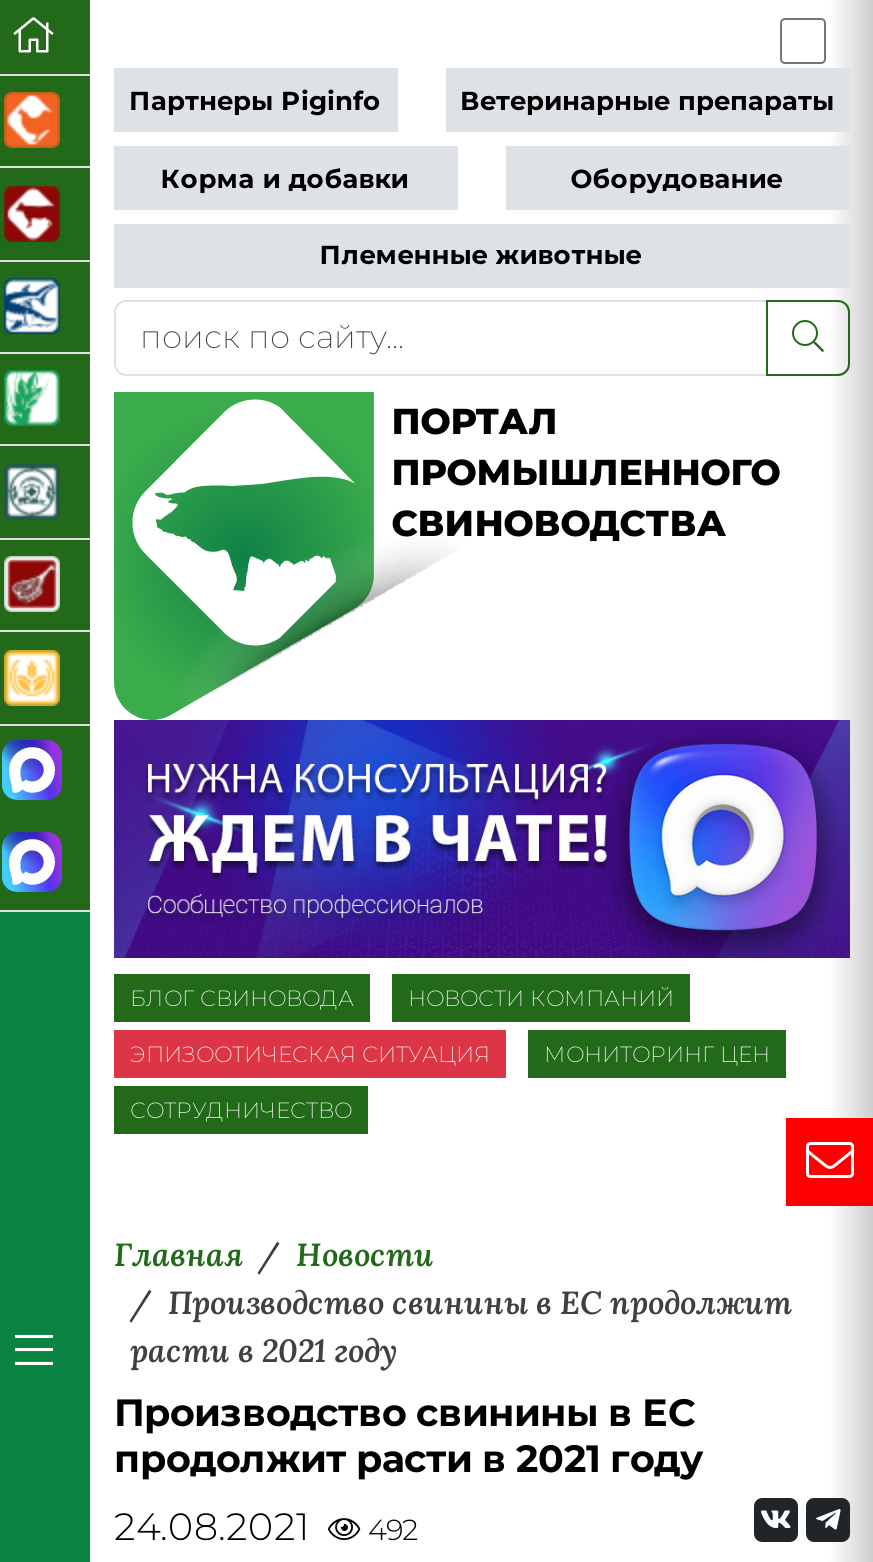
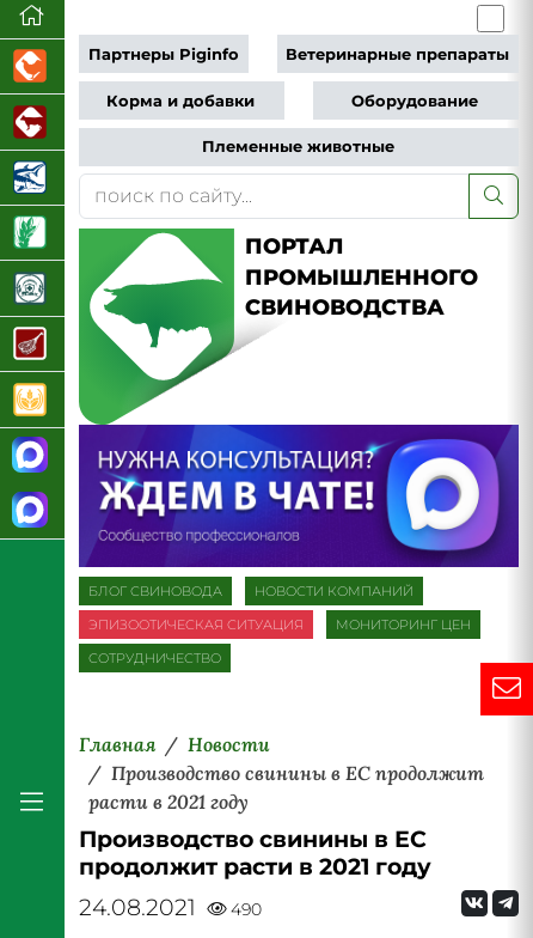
- 24.08.2021 492
+ 24.08.2021 490
